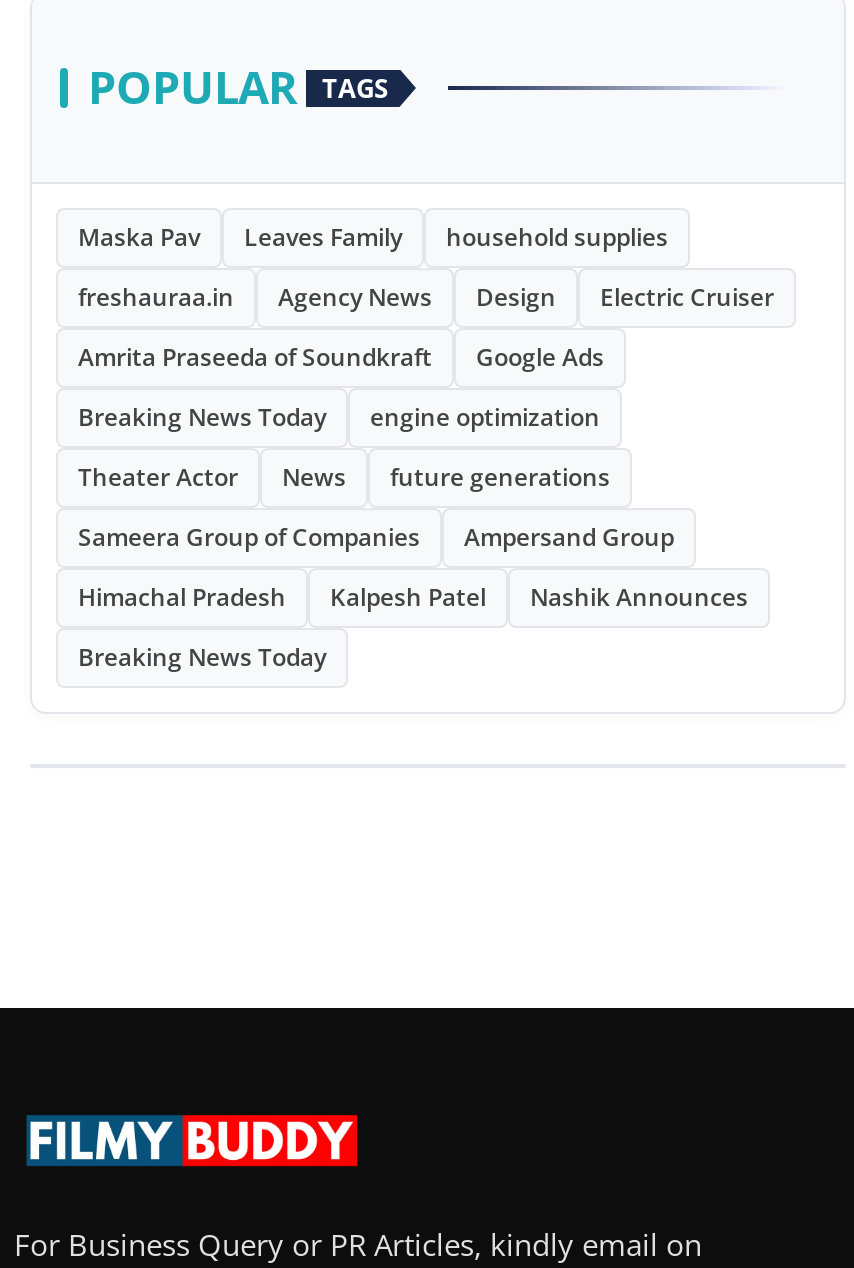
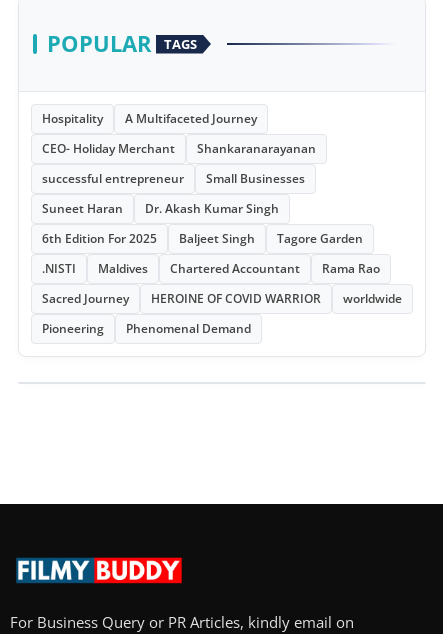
- Maska Pav
- Leaves Family
- household supplies
+ Hospitality
+ A Multifaceted Journey

- freshauraa.in
- Agency News
- Design
- Electric Cruiser
+ CEO- Holiday Merchant
+ Shankaranarayanan

- Amrita Praseeda of Soundkraft
- Google Ads
+ successful entrepreneur
+ Small Businesses

- Breaking News Today
- engine optimization
+ Suneet Haran
+ Dr. Akash Kumar Singh

- Theater Actor
- News
- future generations
+ 6th Edition For 2025
+ Baljeet Singh
+ Tagore Garden

- Sameera Group of Companies
- Ampersand Group
+ .NISTI
+ Maldives
+ Chartered Accountant
+ Rama Rao

- Himachal Pradesh
- Kalpesh Patel
- Nashik Announces
+ Sacred Journey
+ HEROINE OF COVID WARRIOR
+ worldwide

- Breaking News Today
+ Pioneering
+ Phenomenal Demand
